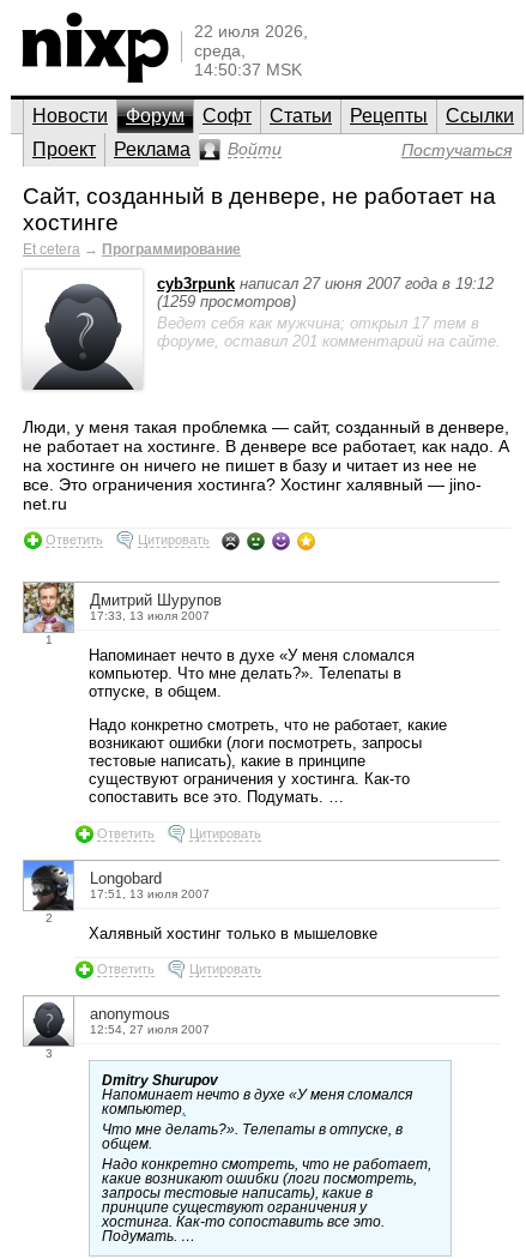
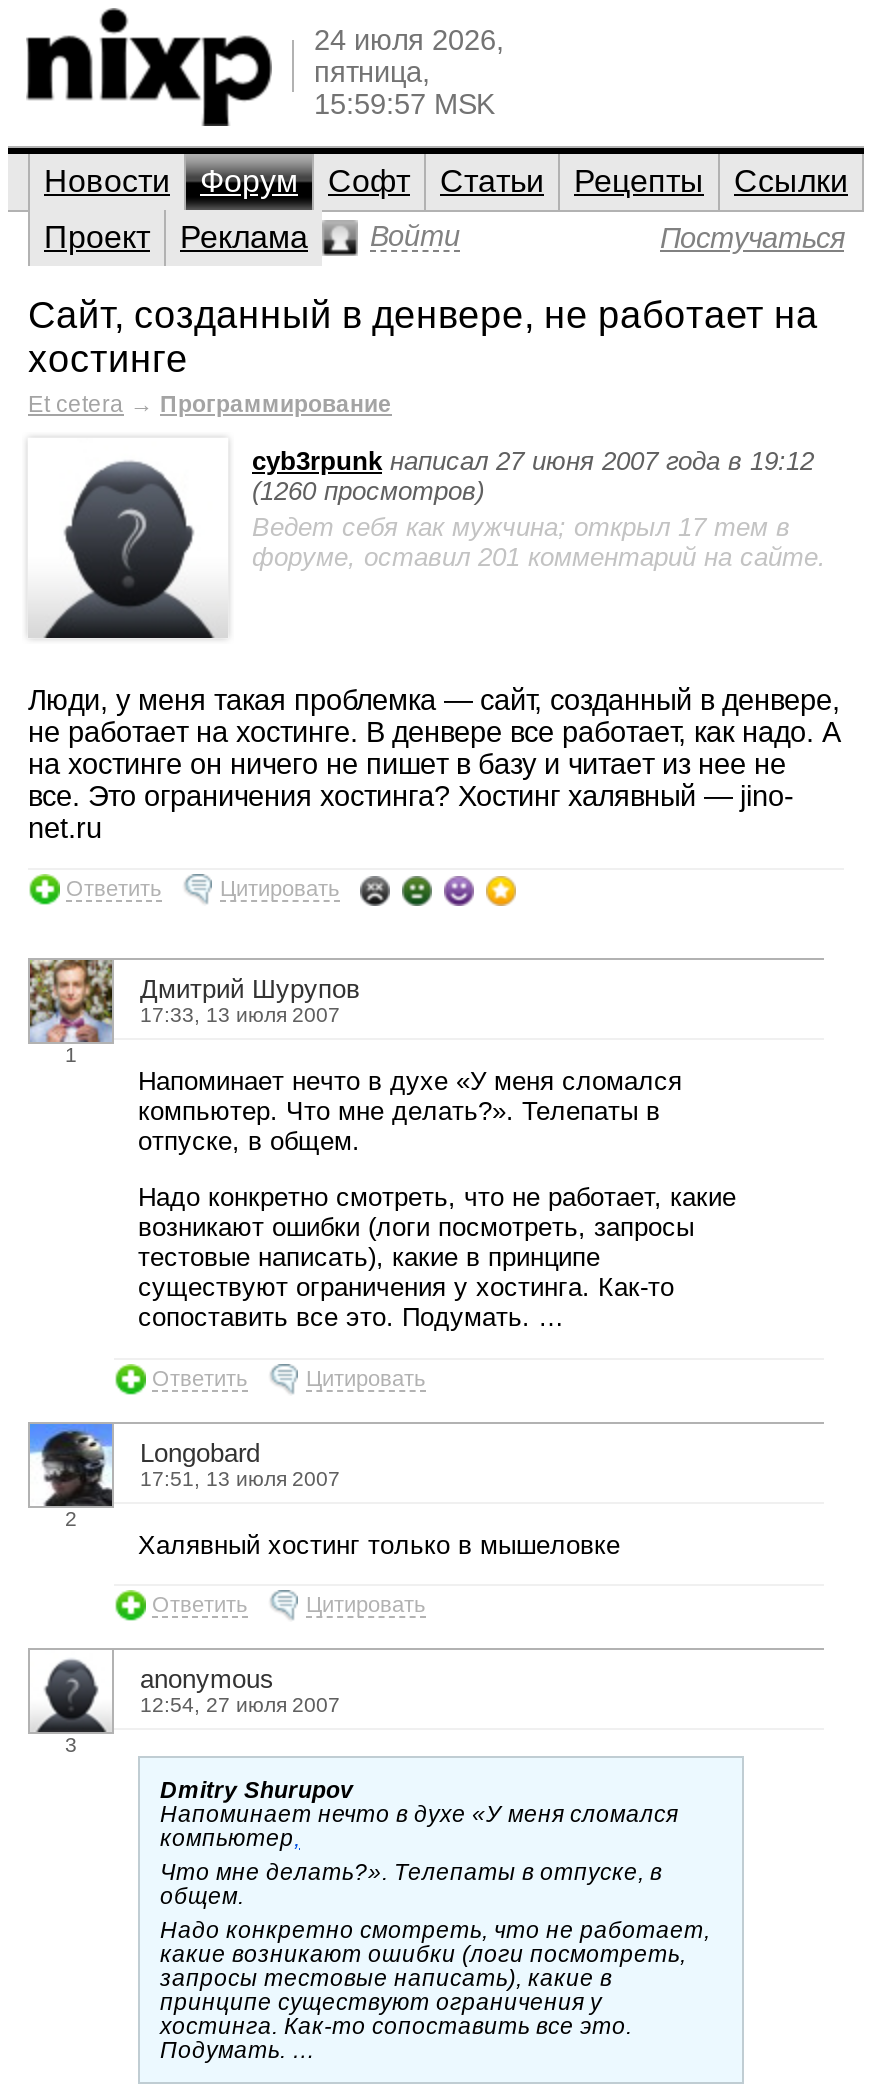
- 22 июля 2026,
- среда,
- 14:50:37 MSK
+ 24 июля 2026,
+ пятница,
+ 15:59:57 MSK

- (1259 просмотров)
+ (1260 просмотров)
